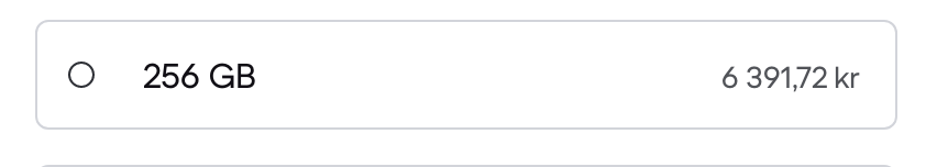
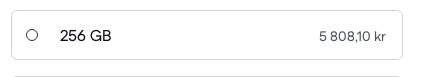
- 6 391,72 kr
+ 5 808,10 kr
